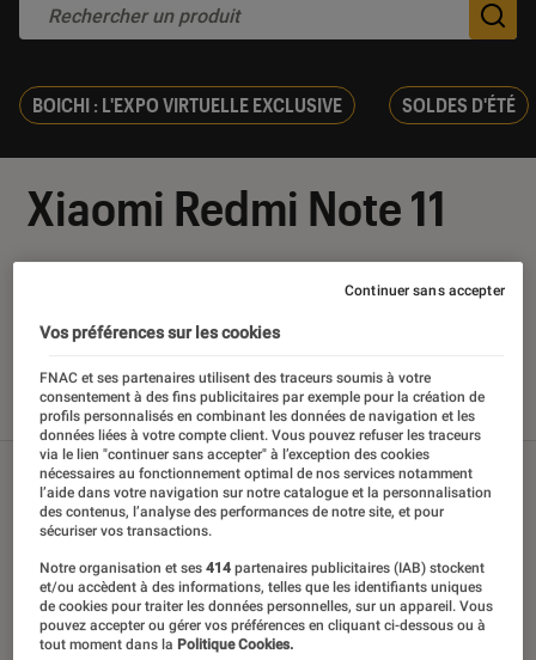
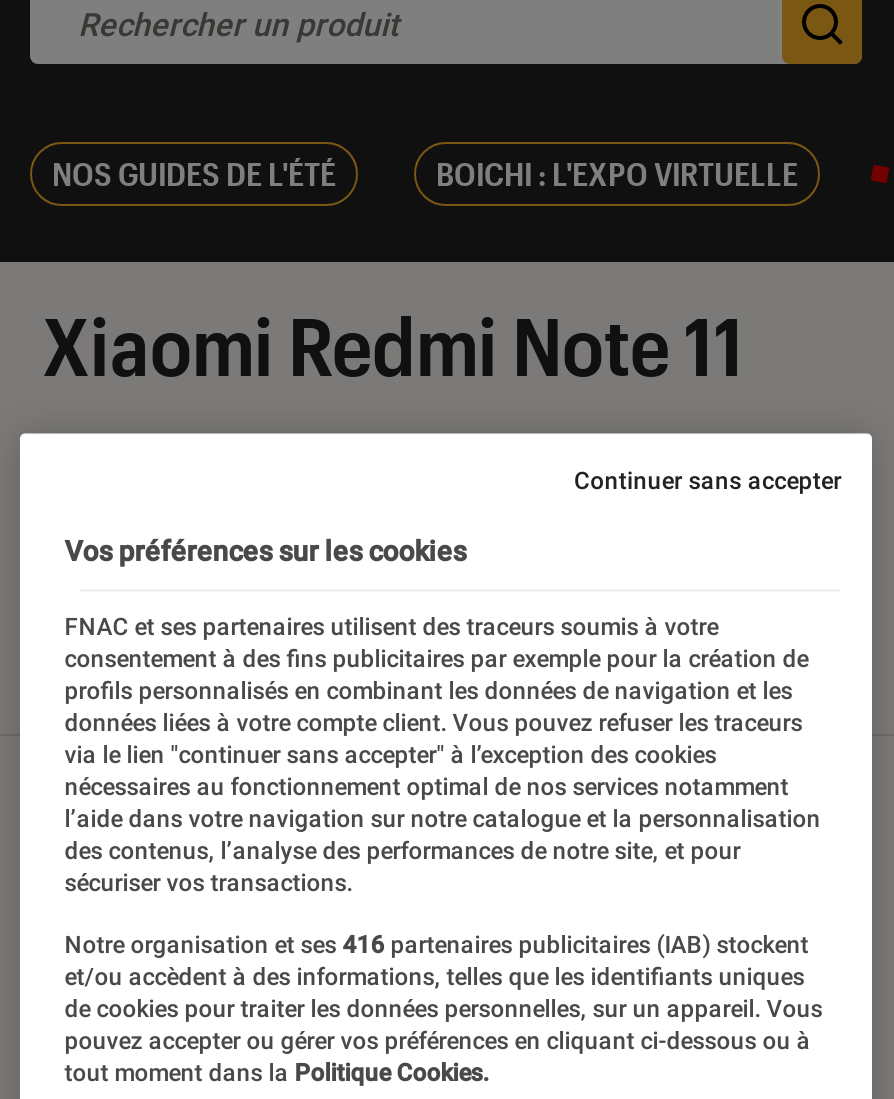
- BOICHI : L'EXPO VIRTUELLE EXCLUSIVE
- SOLDES D'ÉTÉ
+ NOS GUIDES DE L'ÉTÉ
+ BOICHI : L'EXPO VIRTUELLE

- Notre organisation et ses 414 partenaires publicitaires (IAB) stockent
+ Notre organisation et ses 416 partenaires publicitaires (IAB) stockent
